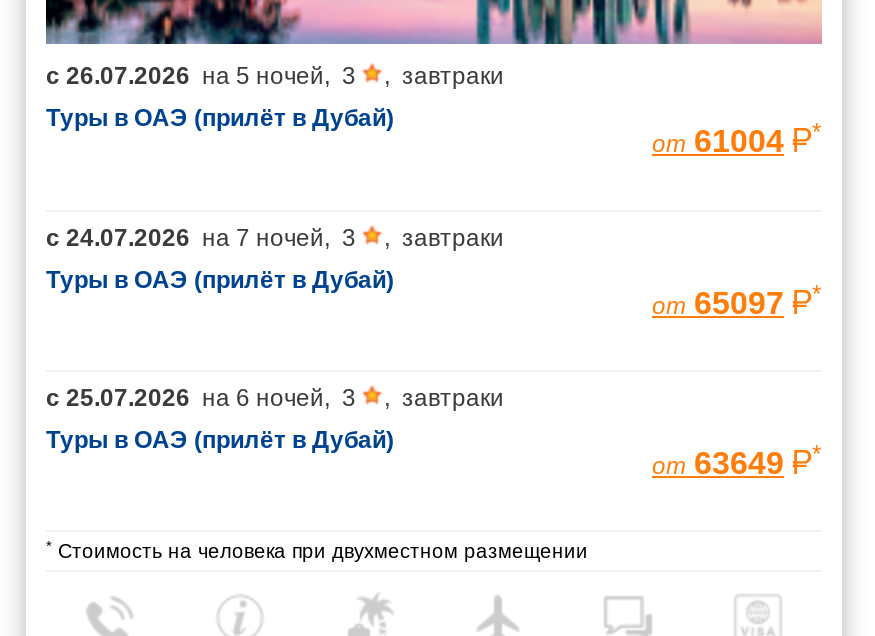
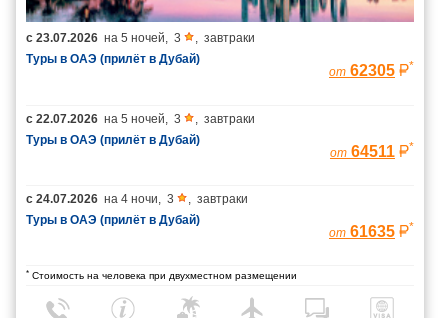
- с 26.07.2026 на 5 ночей, 3 , завтраки
+ с 23.07.2026 на 5 ночей, 3 , завтраки

- от 61004
+ от 62305

- с 24.07.2026 на 7 ночей, 3 , завтраки
+ с 22.07.2026 на 5 ночей, 3 , завтраки

- от 65097
+ от 64511

- с 25.07.2026 на 6 ночей, 3 , завтраки
+ с 24.07.2026 на 4 ночи, 3 , завтраки

- от 63649
+ от 61635
